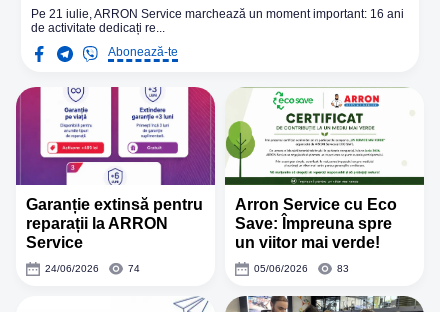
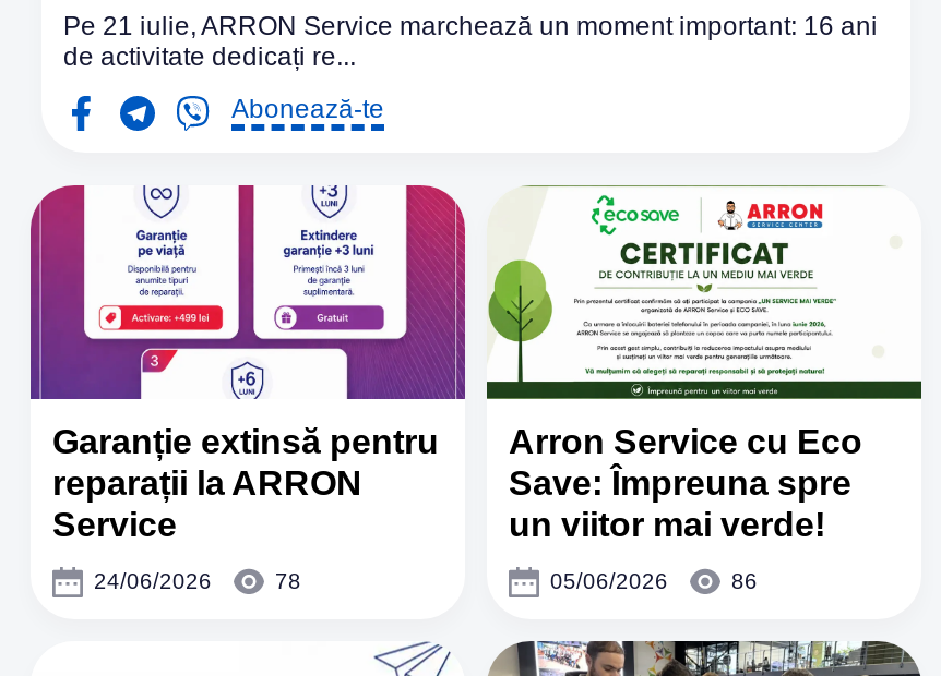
- 74
+ 78

- 83
+ 86
